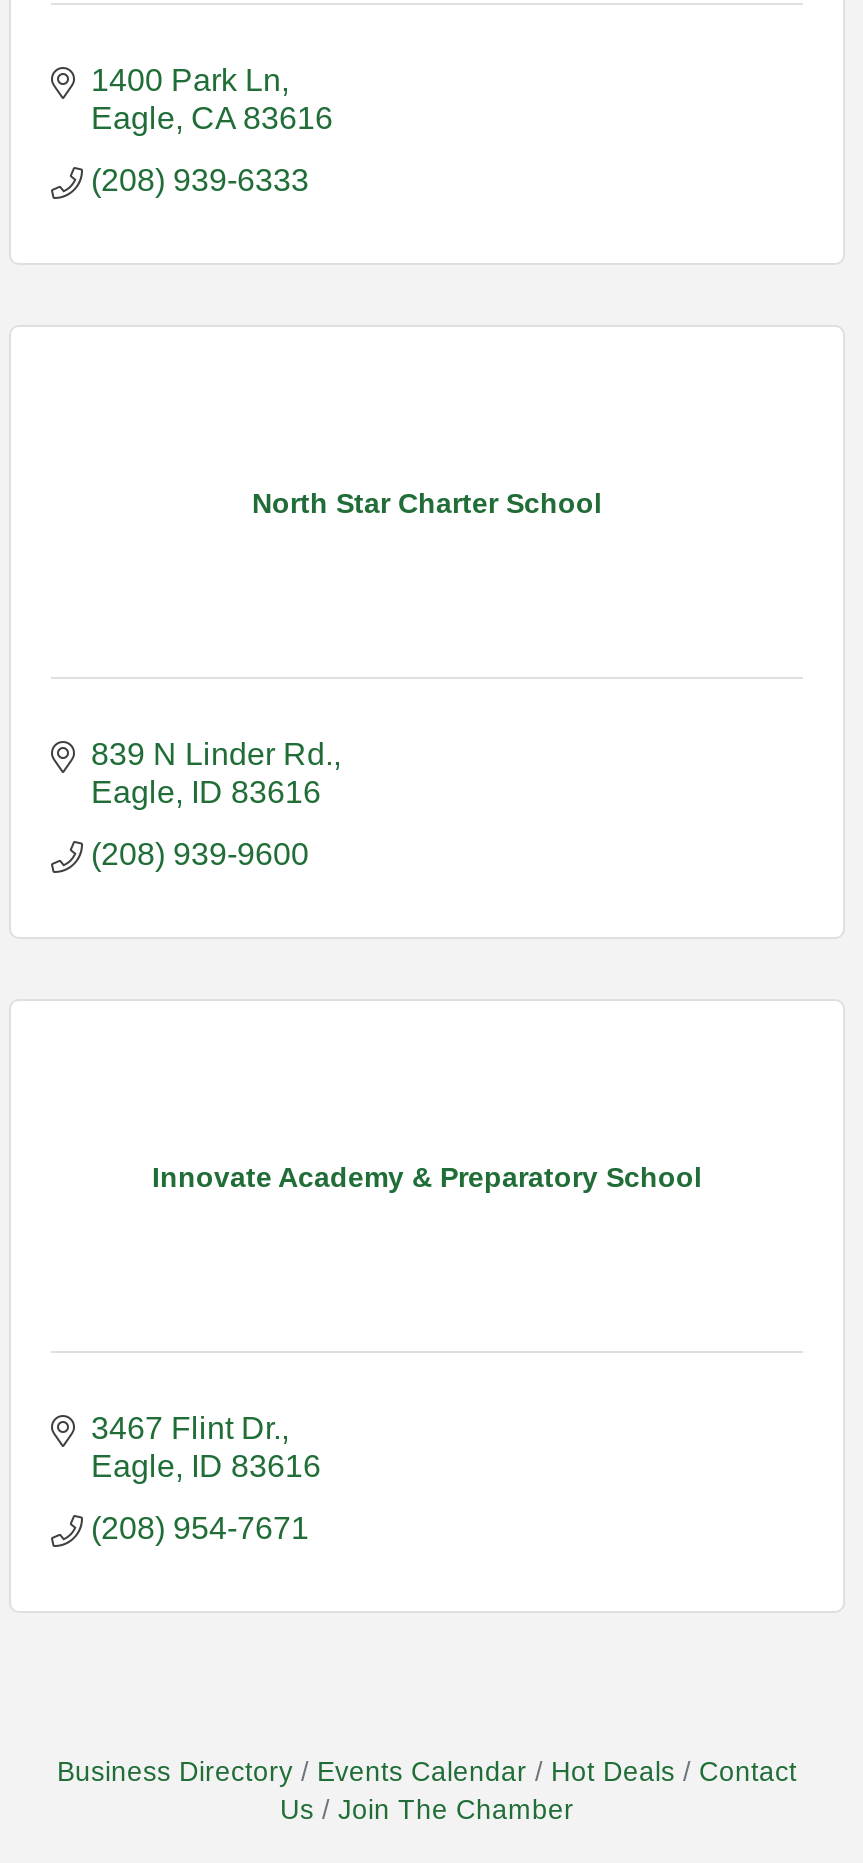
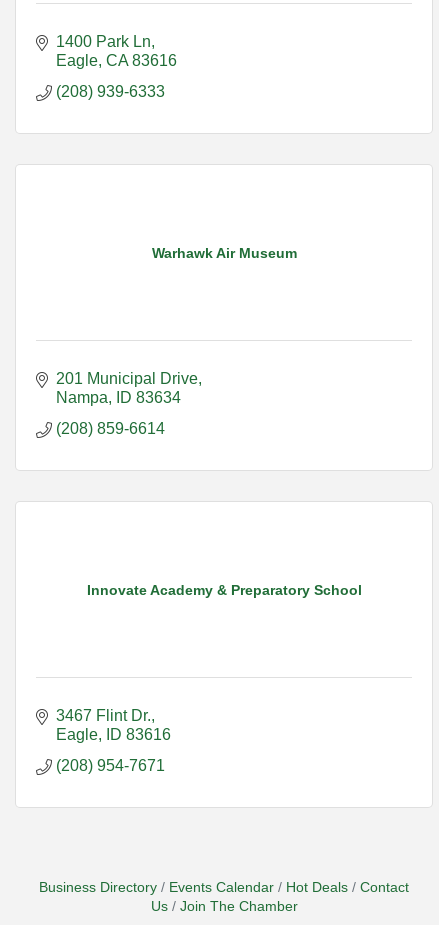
- North Star Charter School
+ Warhawk Air Museum

- 839 N Linder Rd.
- Eagle ID 83616
+ 201 Municipal Drive
+ Nampa ID 83634

- (208) 939-9600
+ (208) 859-6614
